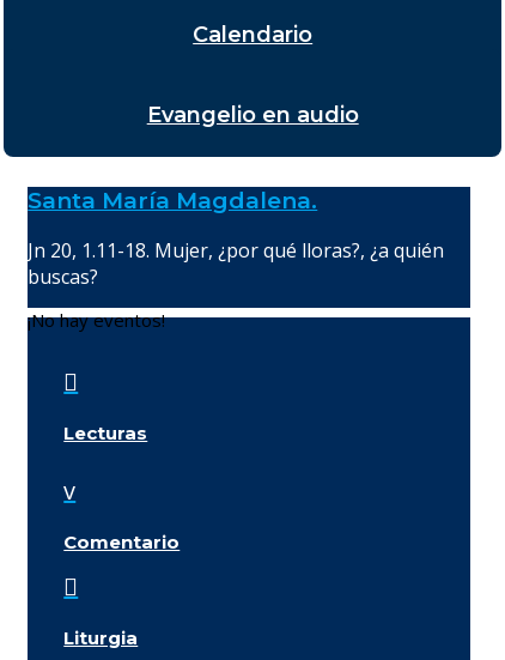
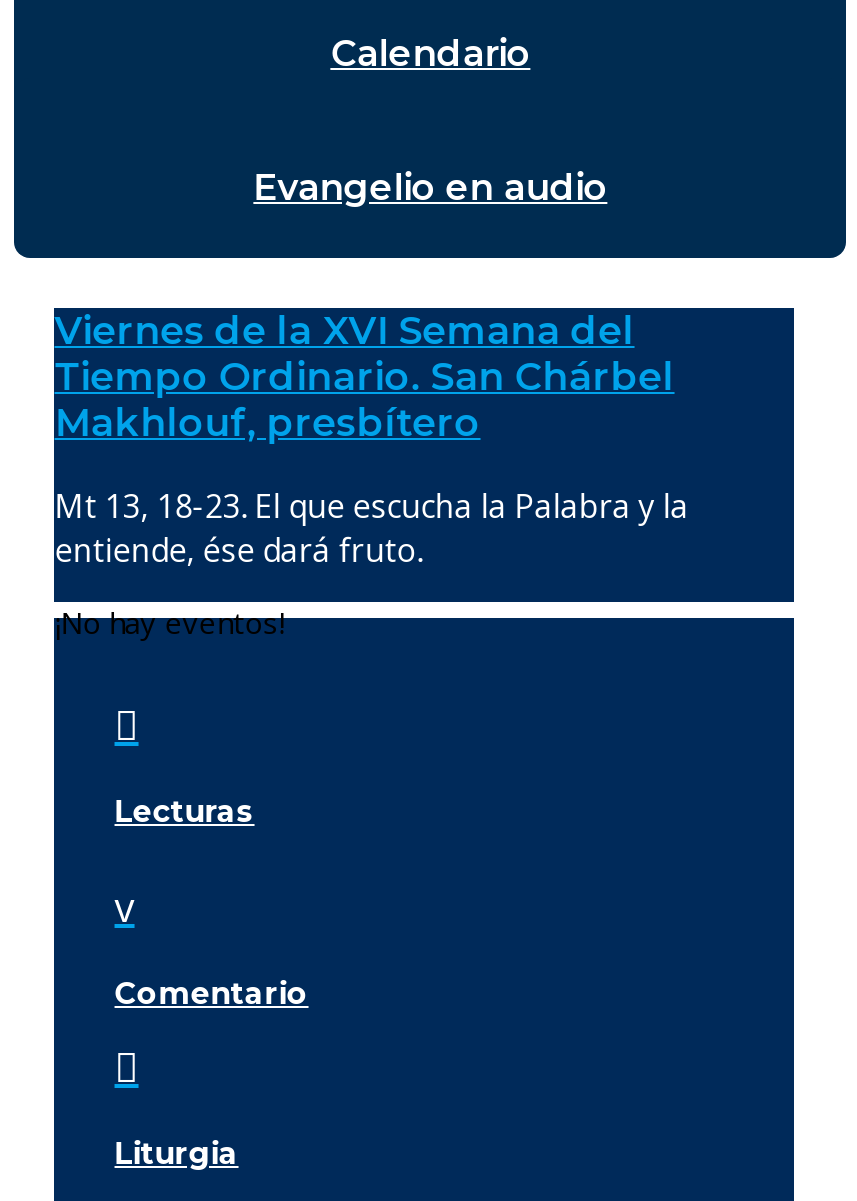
- Santa María Magdalena.
+ Viernes de la XVI Semana del
+ Tiempo Ordinario. San Chárbel
+ Makhlouf, presbítero

- Jn 20, 1.11-18. Mujer, ¿por qué lloras?, ¿a quién
- buscas?
+ Mt 13, 18-23. El que escucha la Palabra y la
+ entiende, ése dará fruto.
